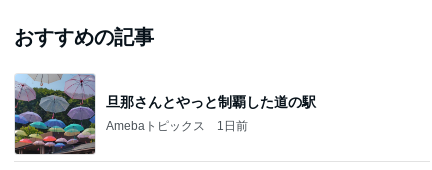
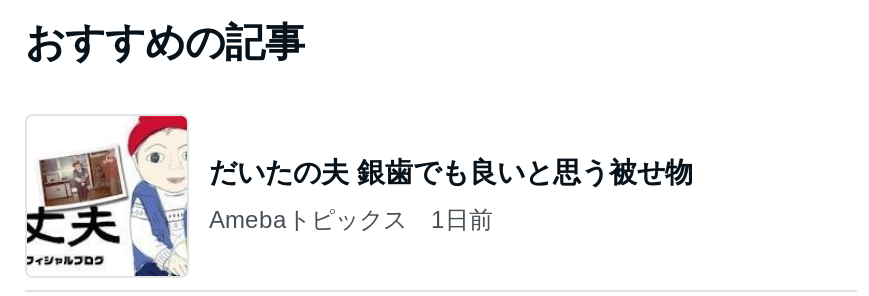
- [image]
- 旦那さんとやっと制覇した道の駅
+ [image]
+ だいたの夫 銀歯でも良いと思う被せ物
